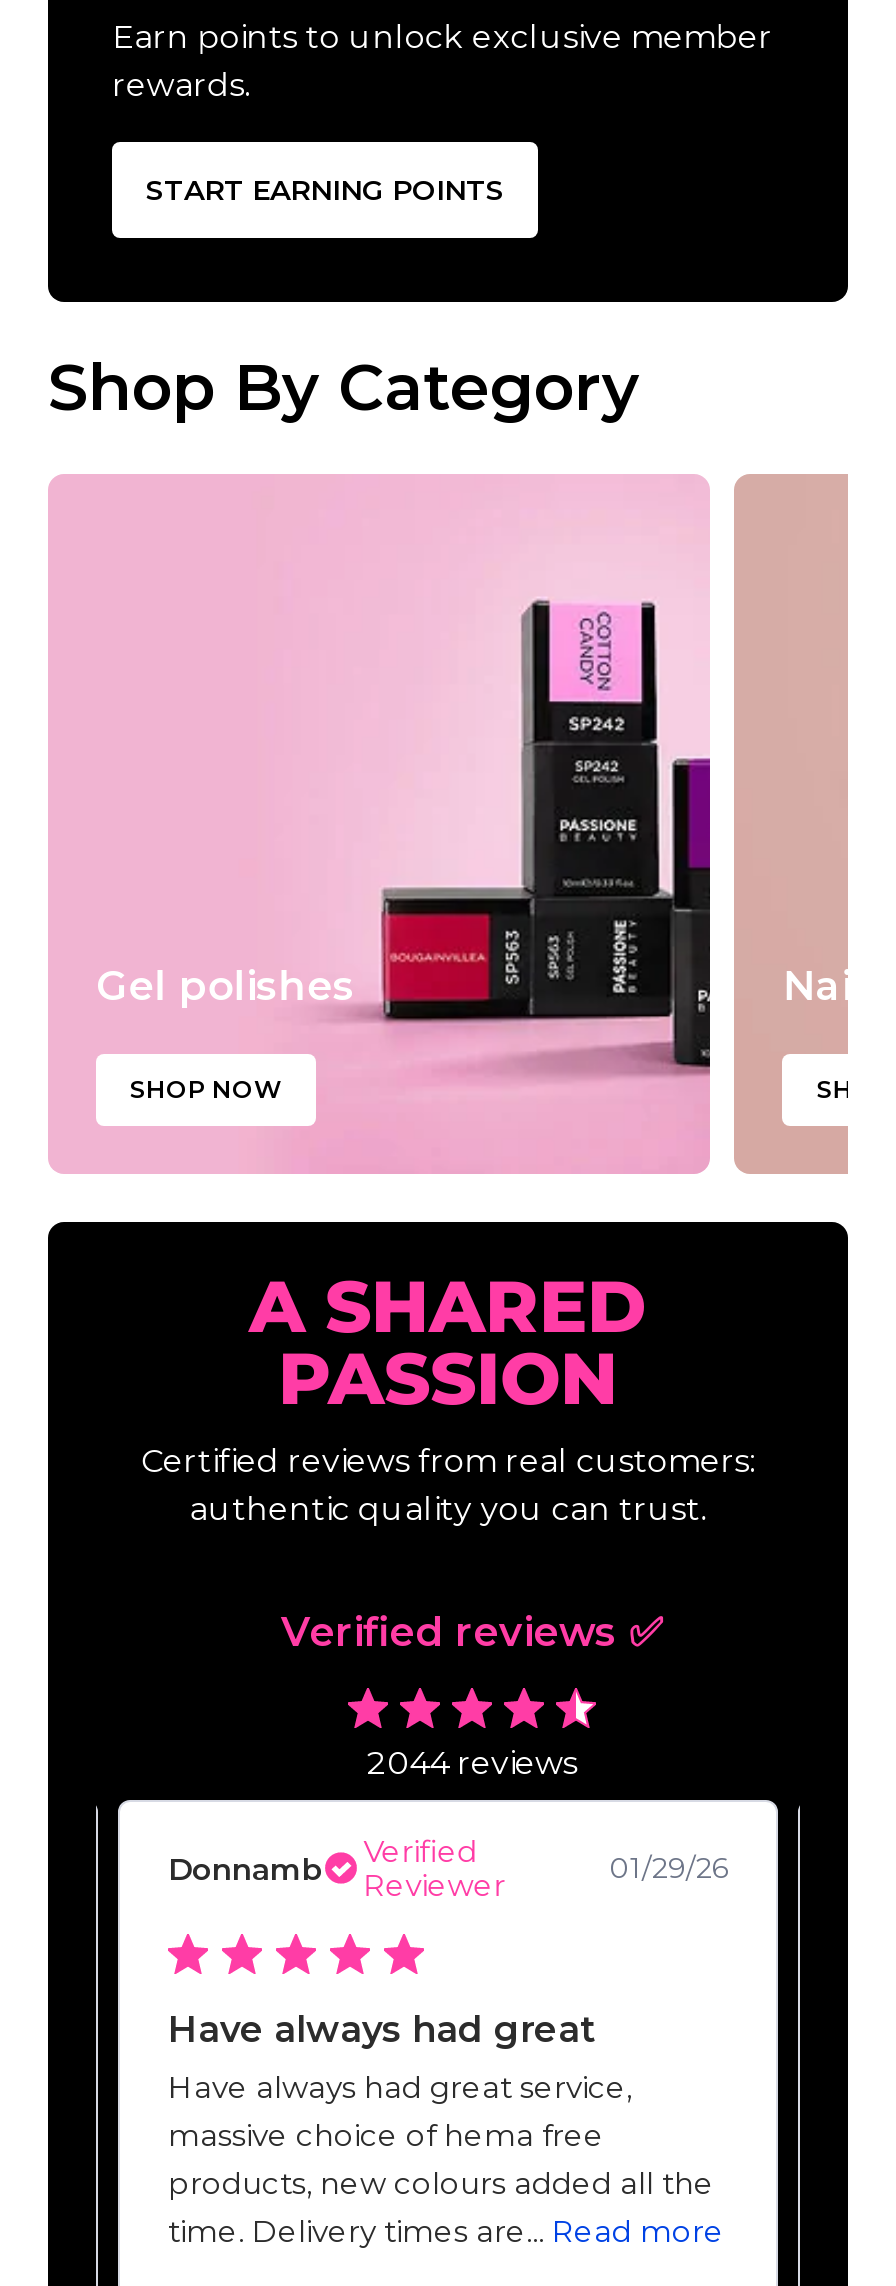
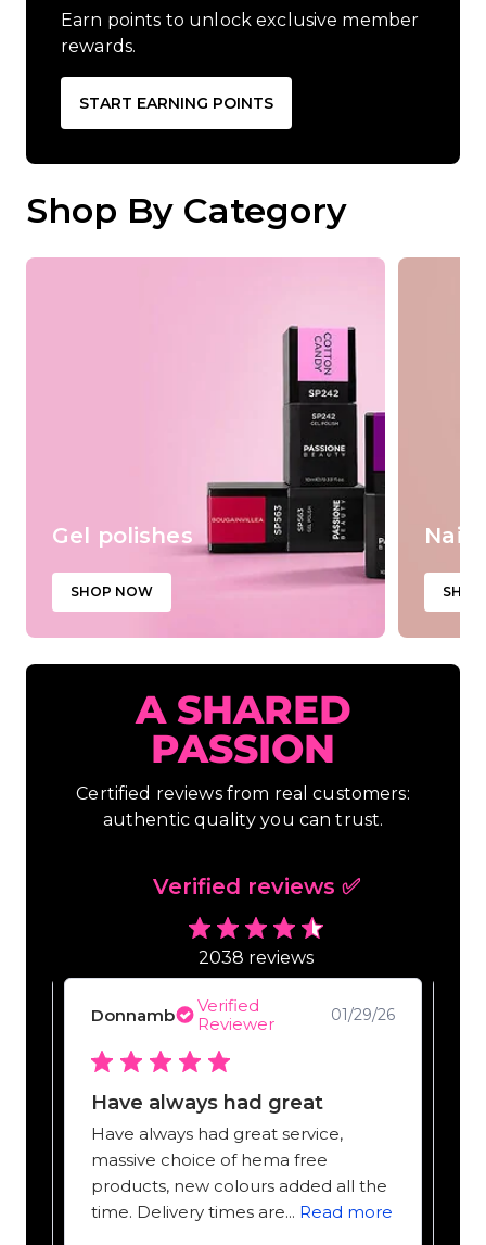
- 2044 reviews
+ 2038 reviews
